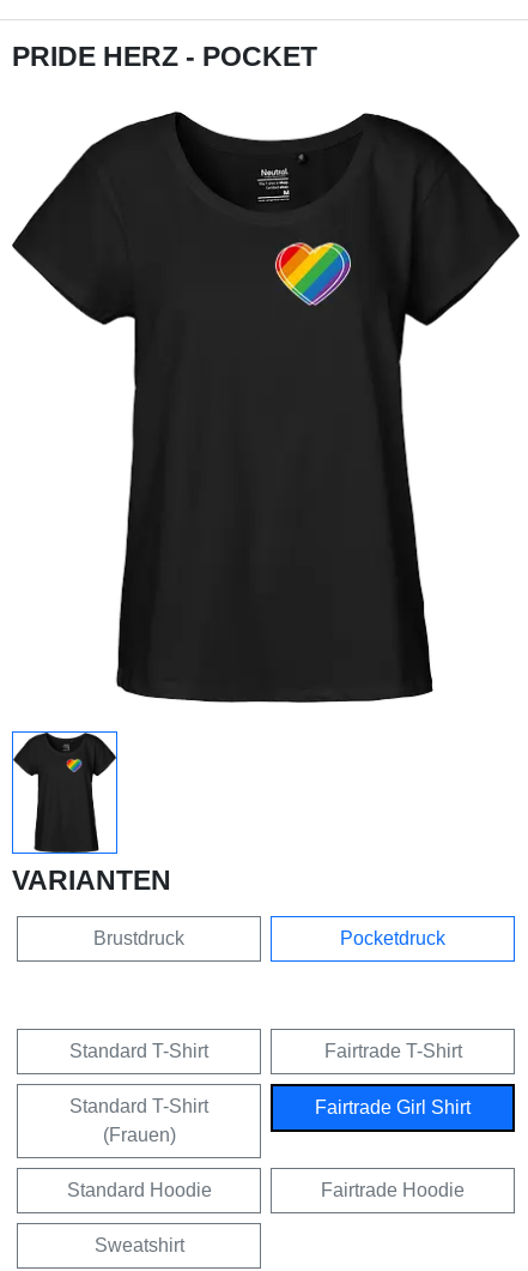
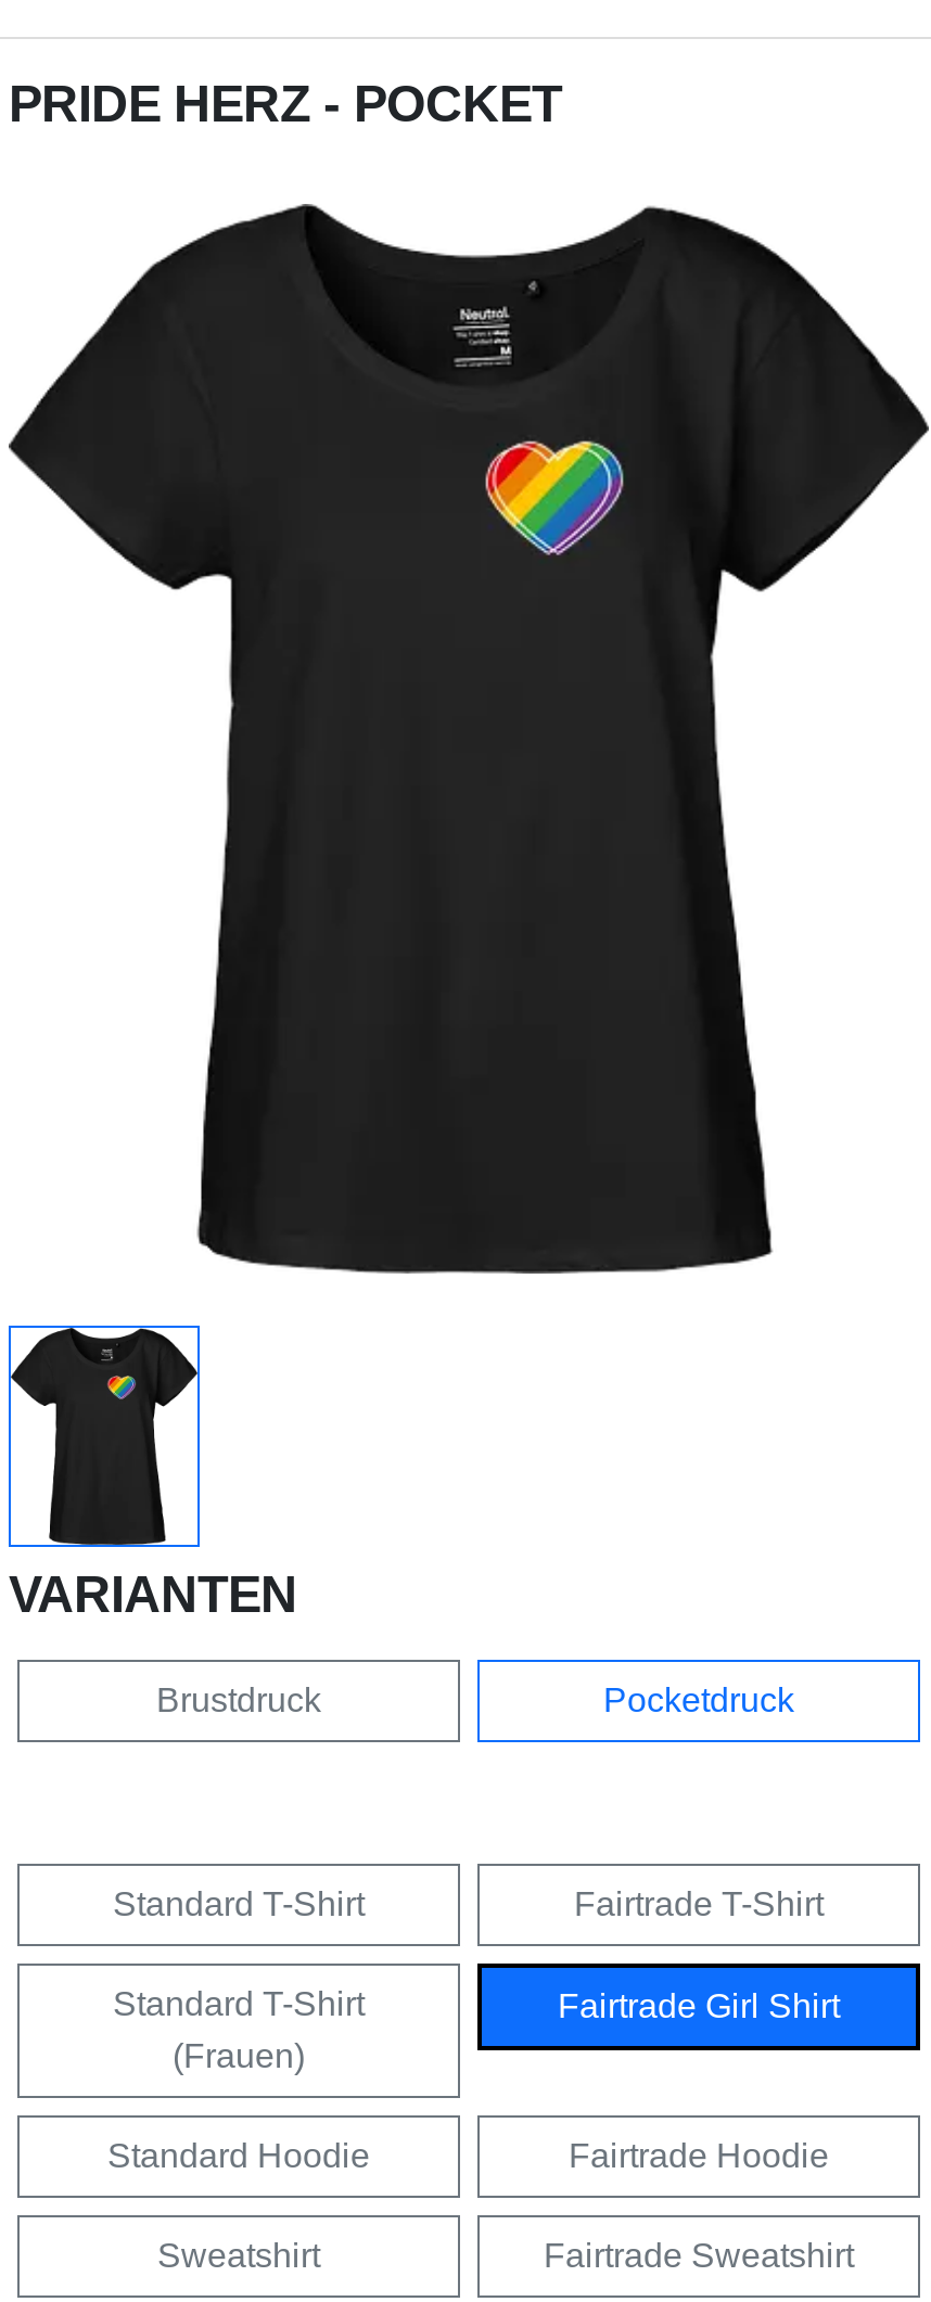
+ Fairtrade Sweatshirt
